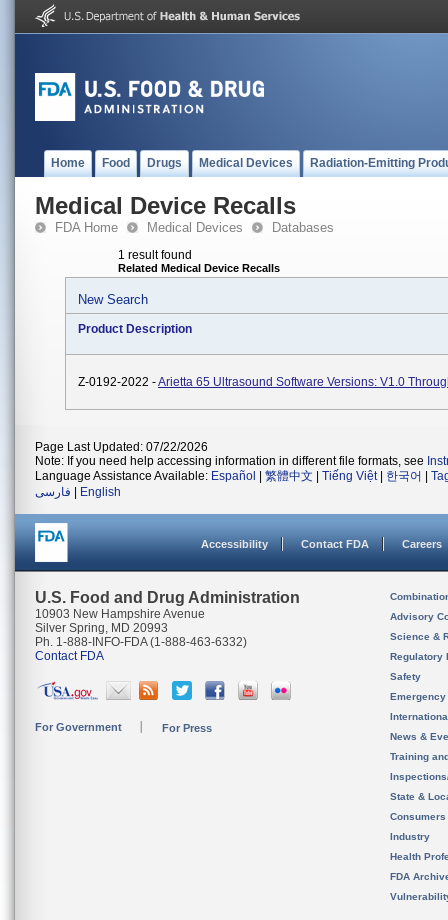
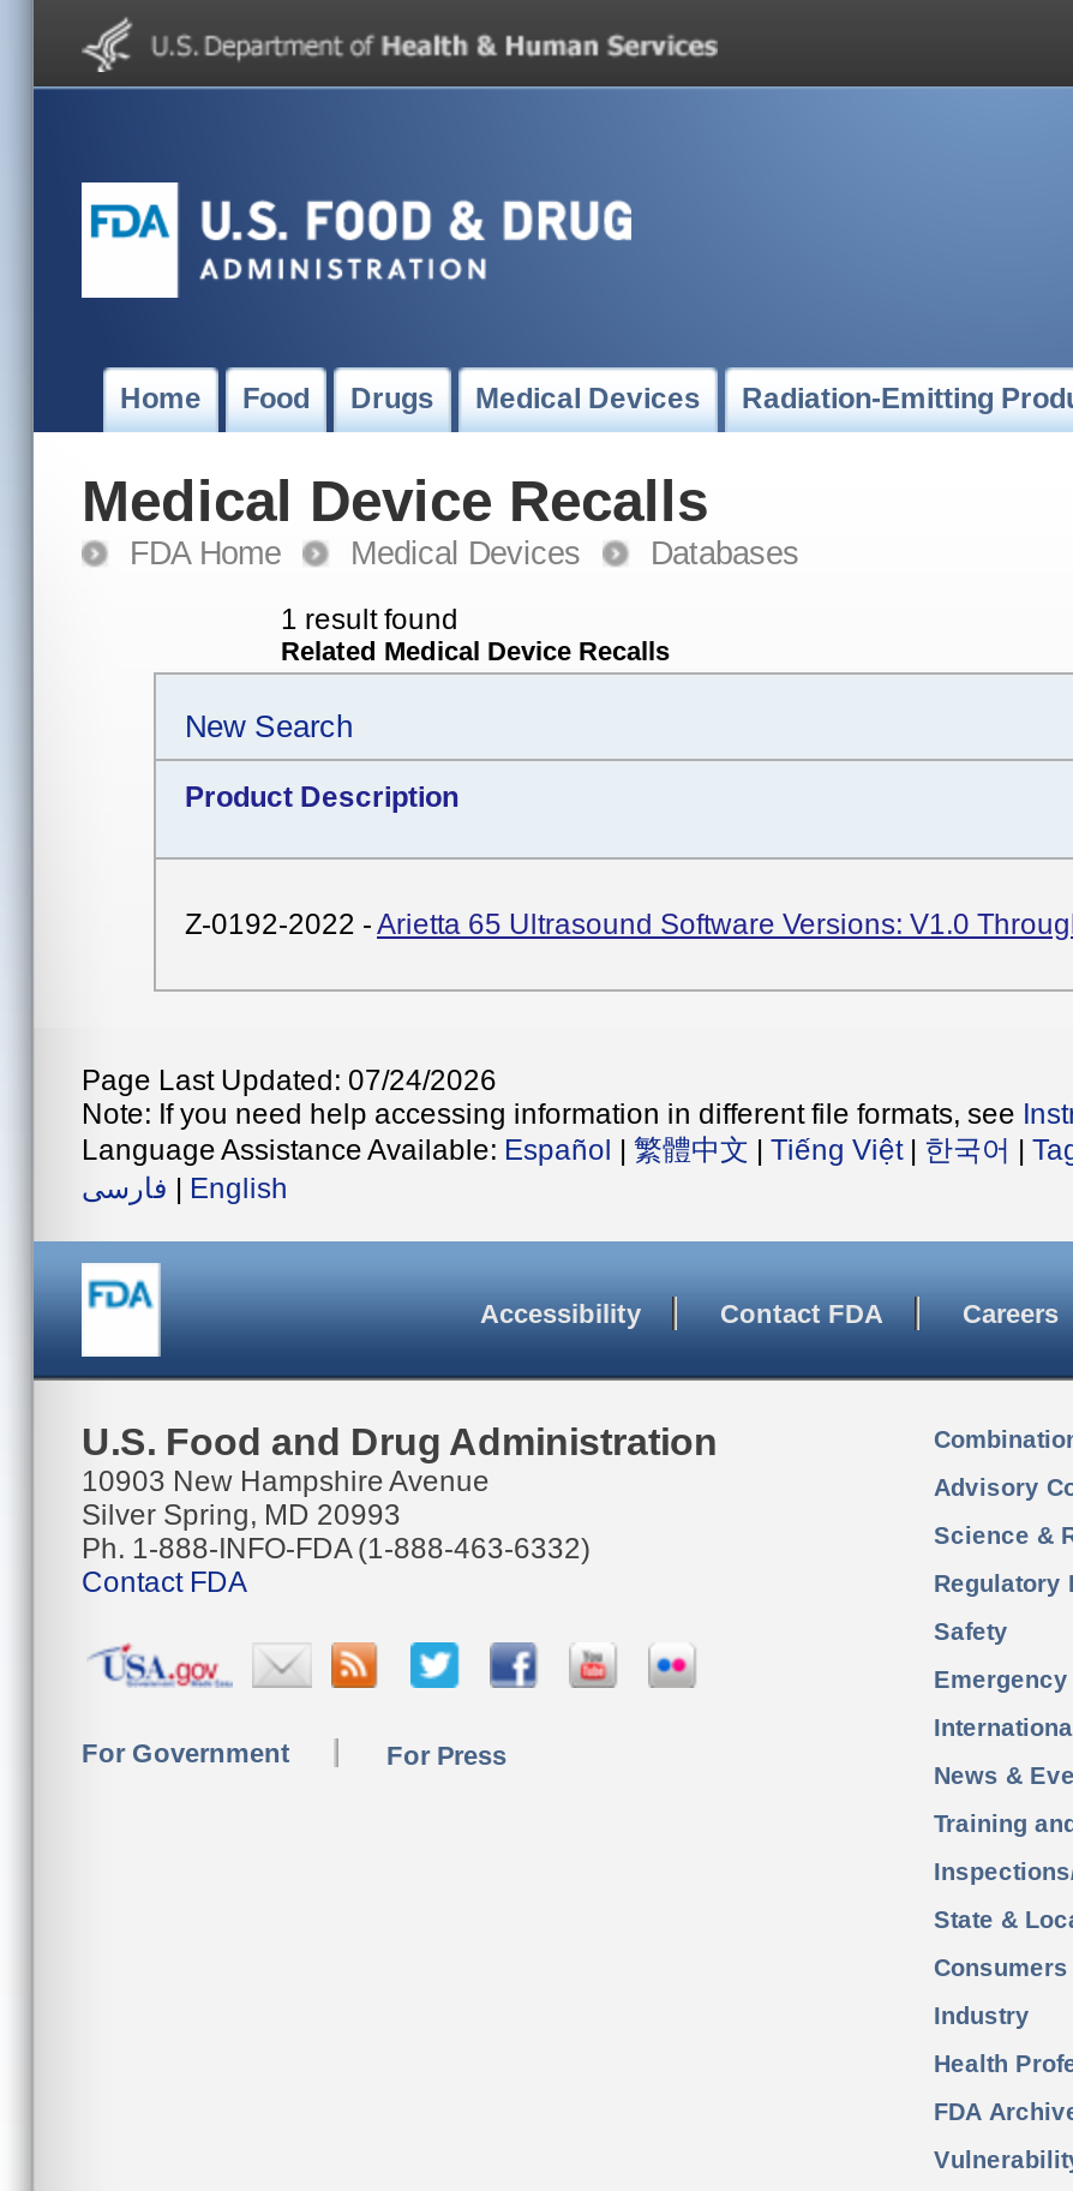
- Page Last Updated: 07/22/2026
+ Page Last Updated: 07/24/2026
